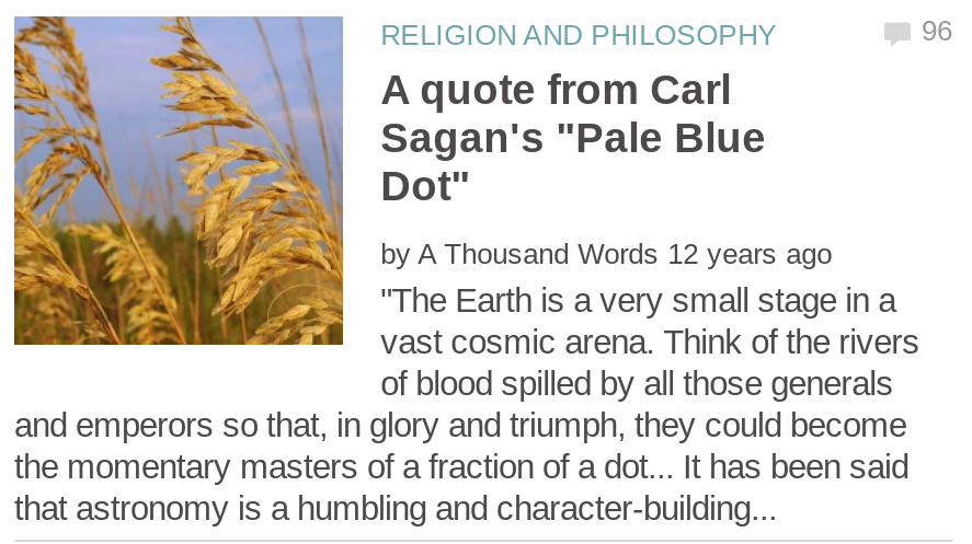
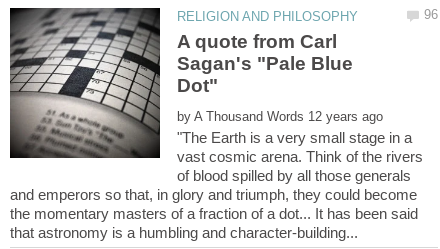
- [image]
+ [image]
